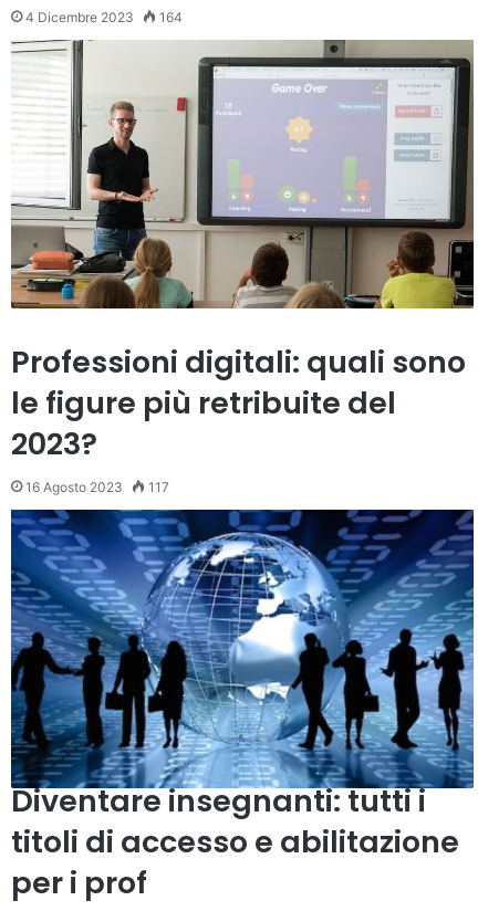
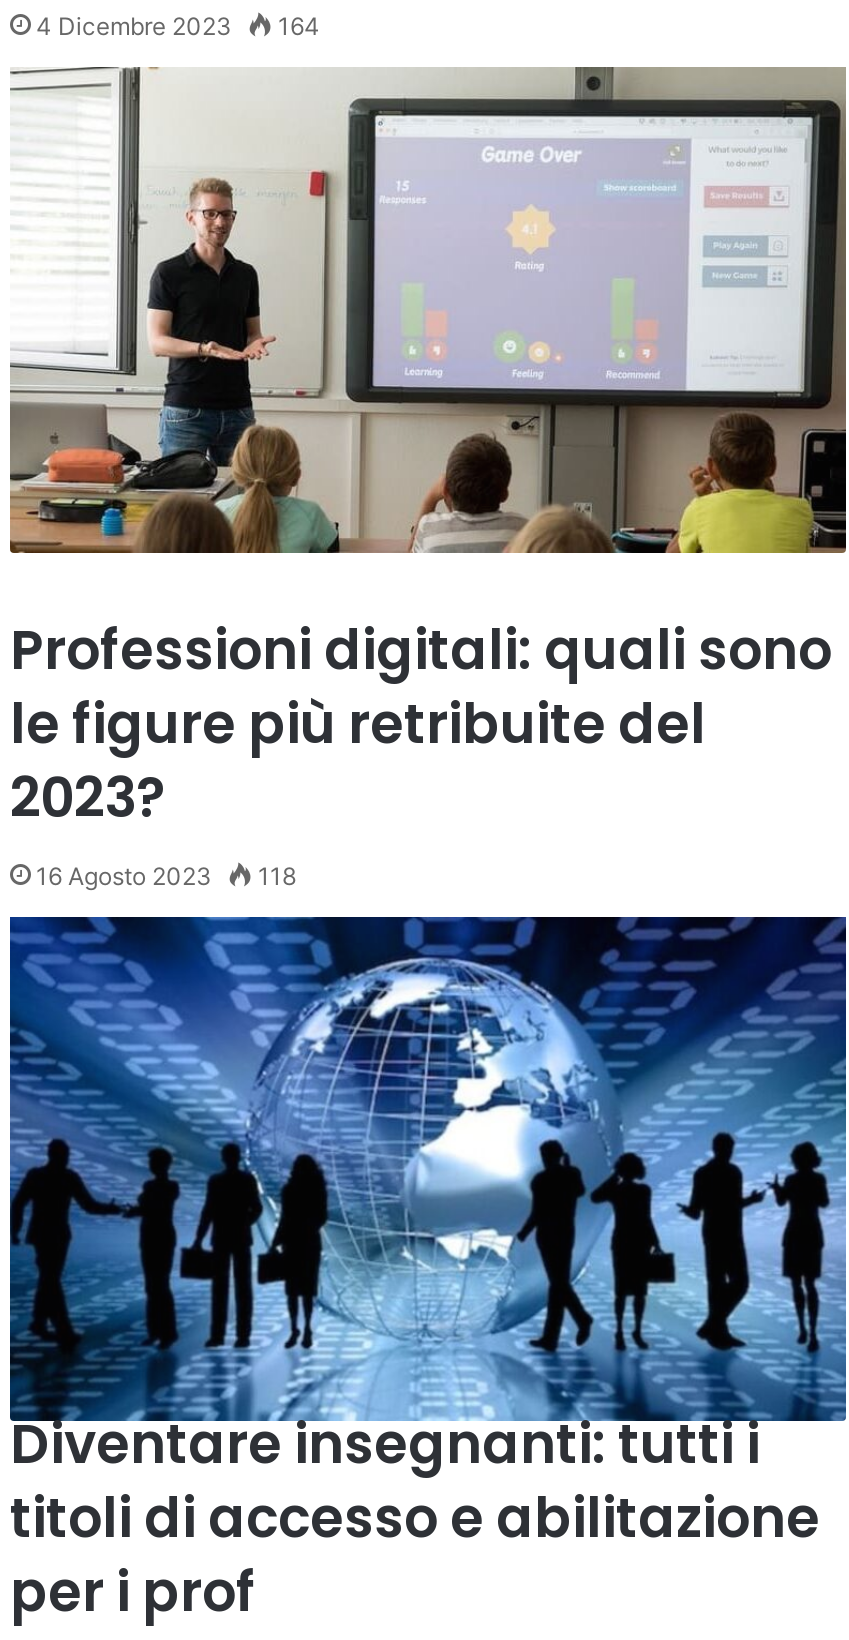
- 16 Agosto 2023 117
+ 16 Agosto 2023 118
